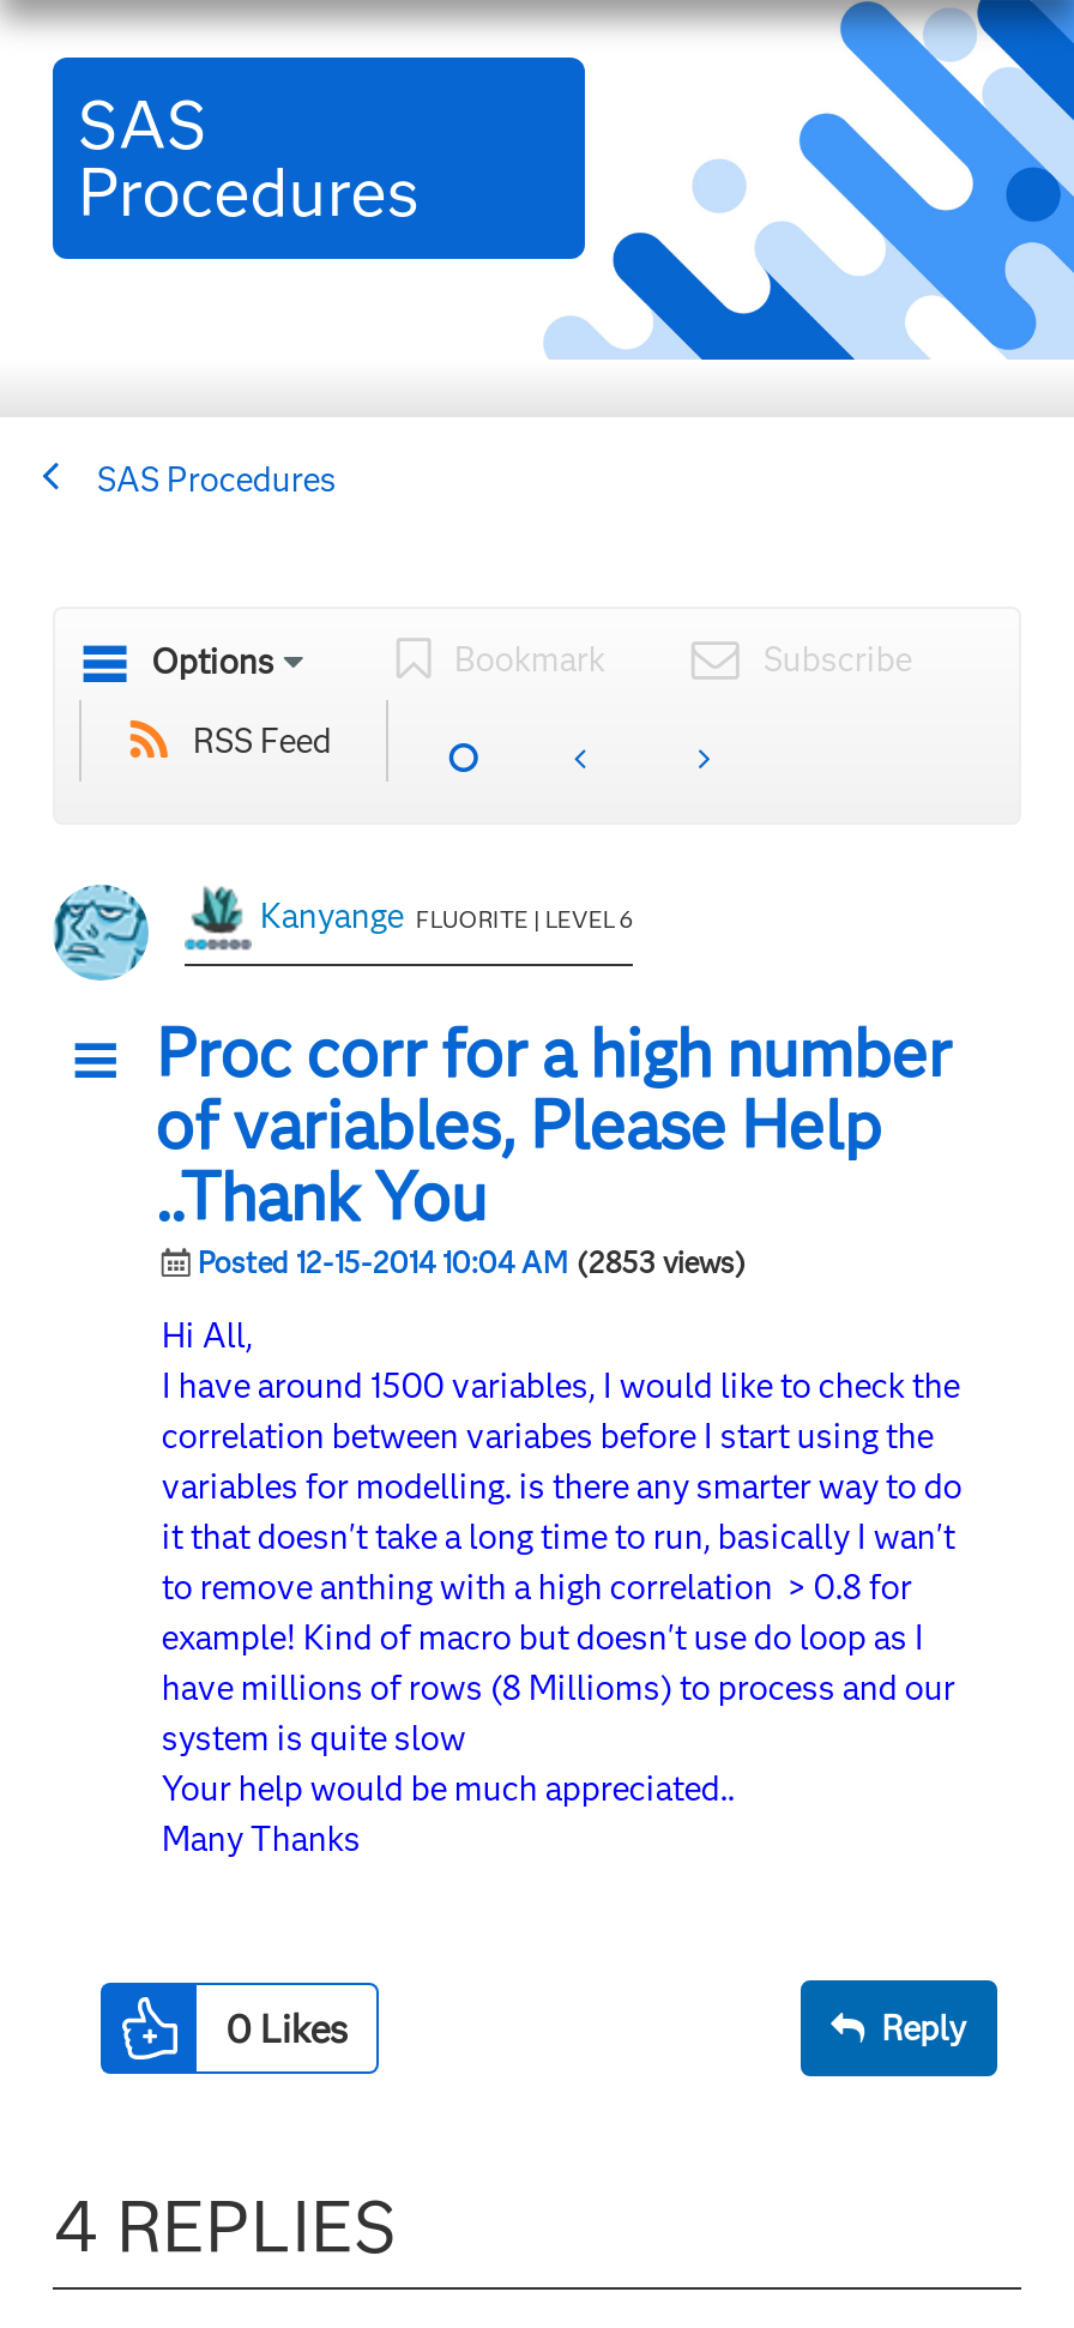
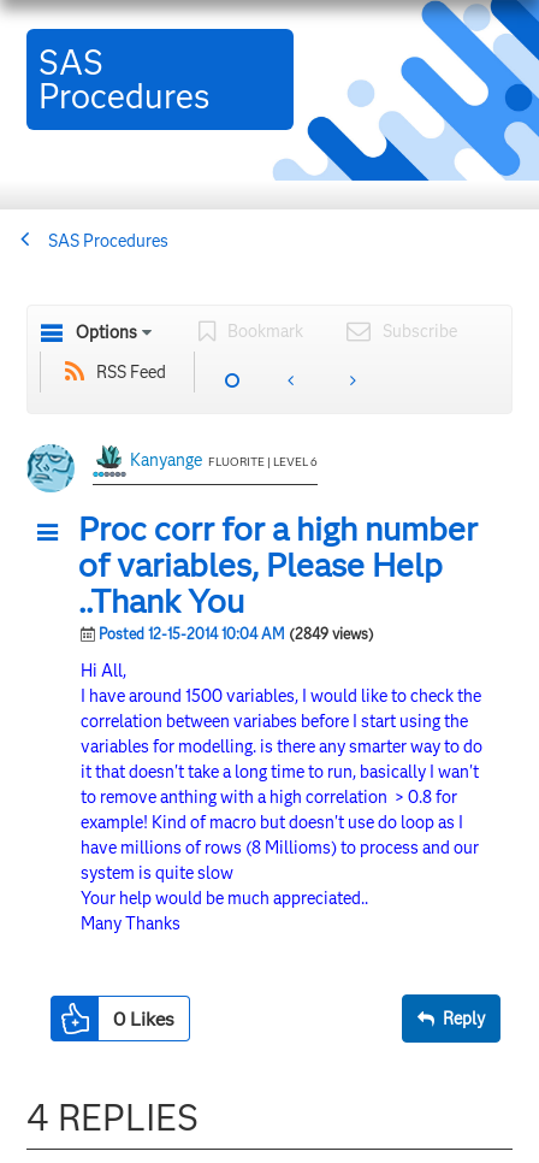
- Posted 12-15-2014 10:04 AM (2853 views)
+ Posted 12-15-2014 10:04 AM (2849 views)
